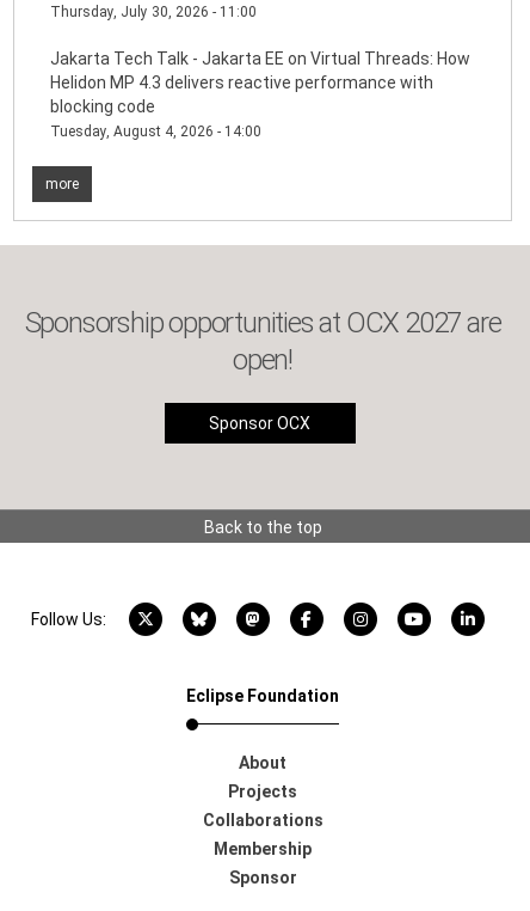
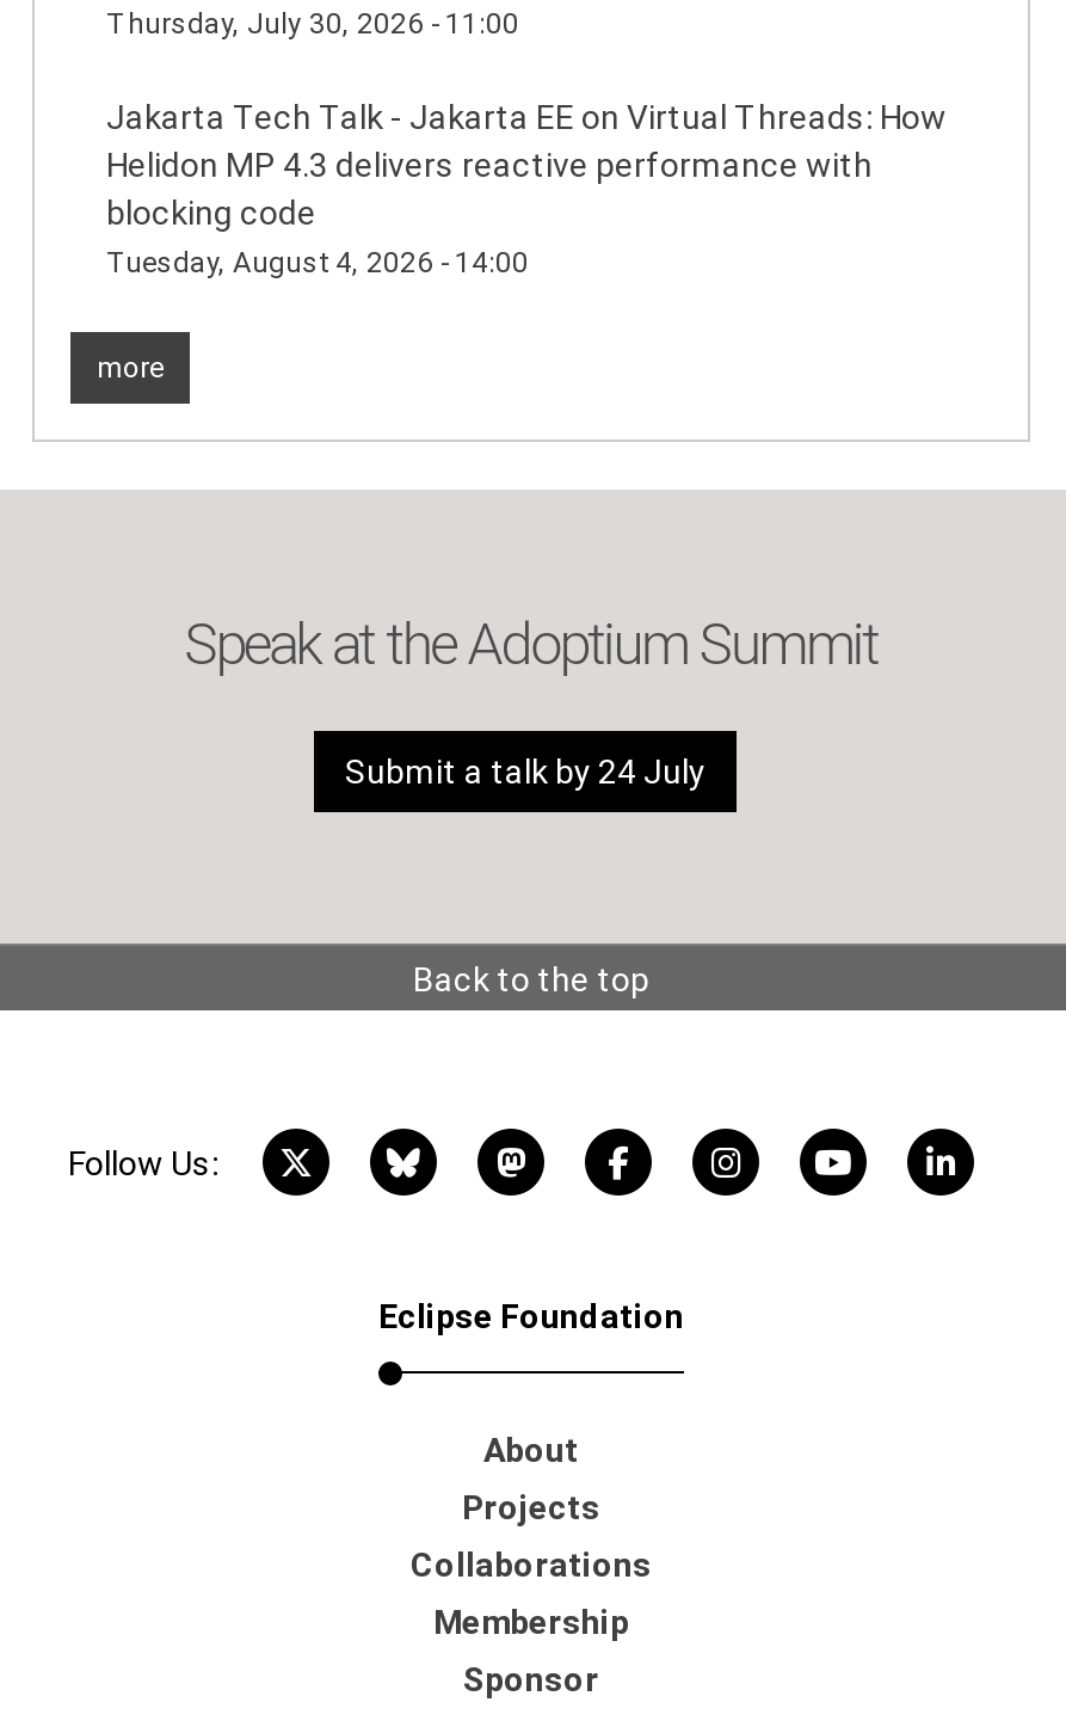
- Sponsorship opportunities at OCX 2027 are
- open!
+ Speak at the Adoptium Summit

- Sponsor OCX
+ Submit a talk by 24 July
